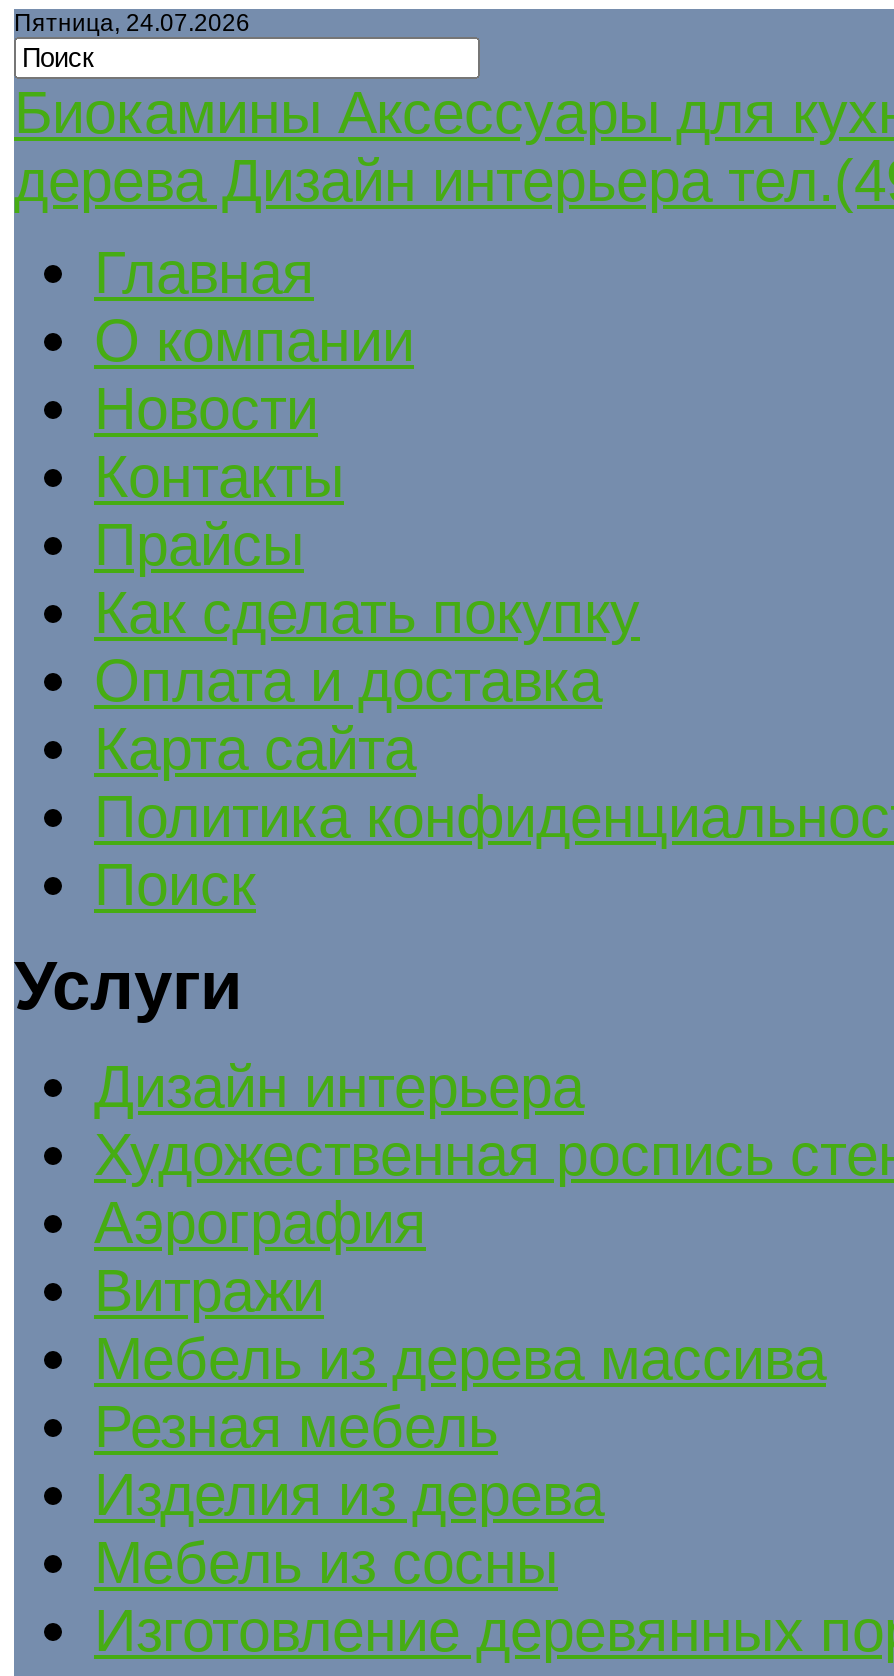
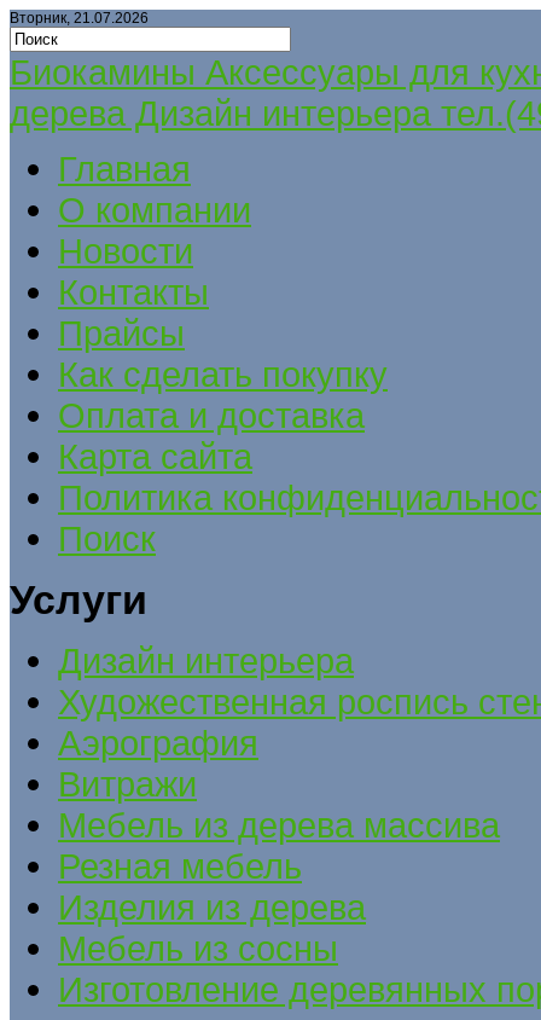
- Пятница, 24.07.2026
+ Вторник, 21.07.2026
